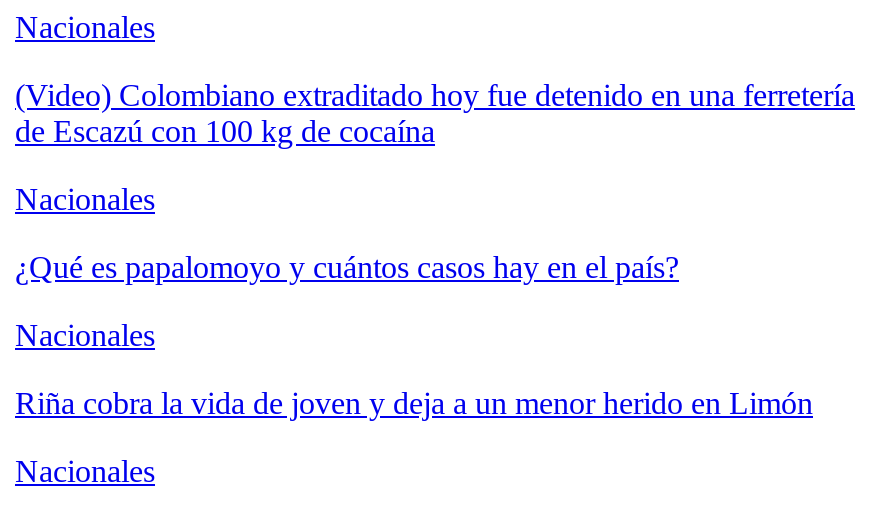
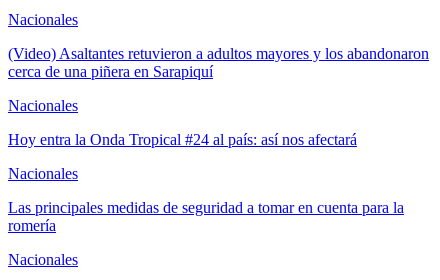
- (Video) Colombiano extraditado hoy fue detenido en una ferretería
- de Escazú con 100 kg de cocaína
+ (Video) Asaltantes retuvieron a adultos mayores y los abandonaron
+ cerca de una piñera en Sarapiquí

- ¿Qué es papalomoyo y cuántos casos hay en el país?
+ Hoy entra la Onda Tropical #24 al país: así nos afectará

- Riña cobra la vida de joven y deja a un menor herido en Limón
+ Las principales medidas de seguridad a tomar en cuenta para la
+ romería
